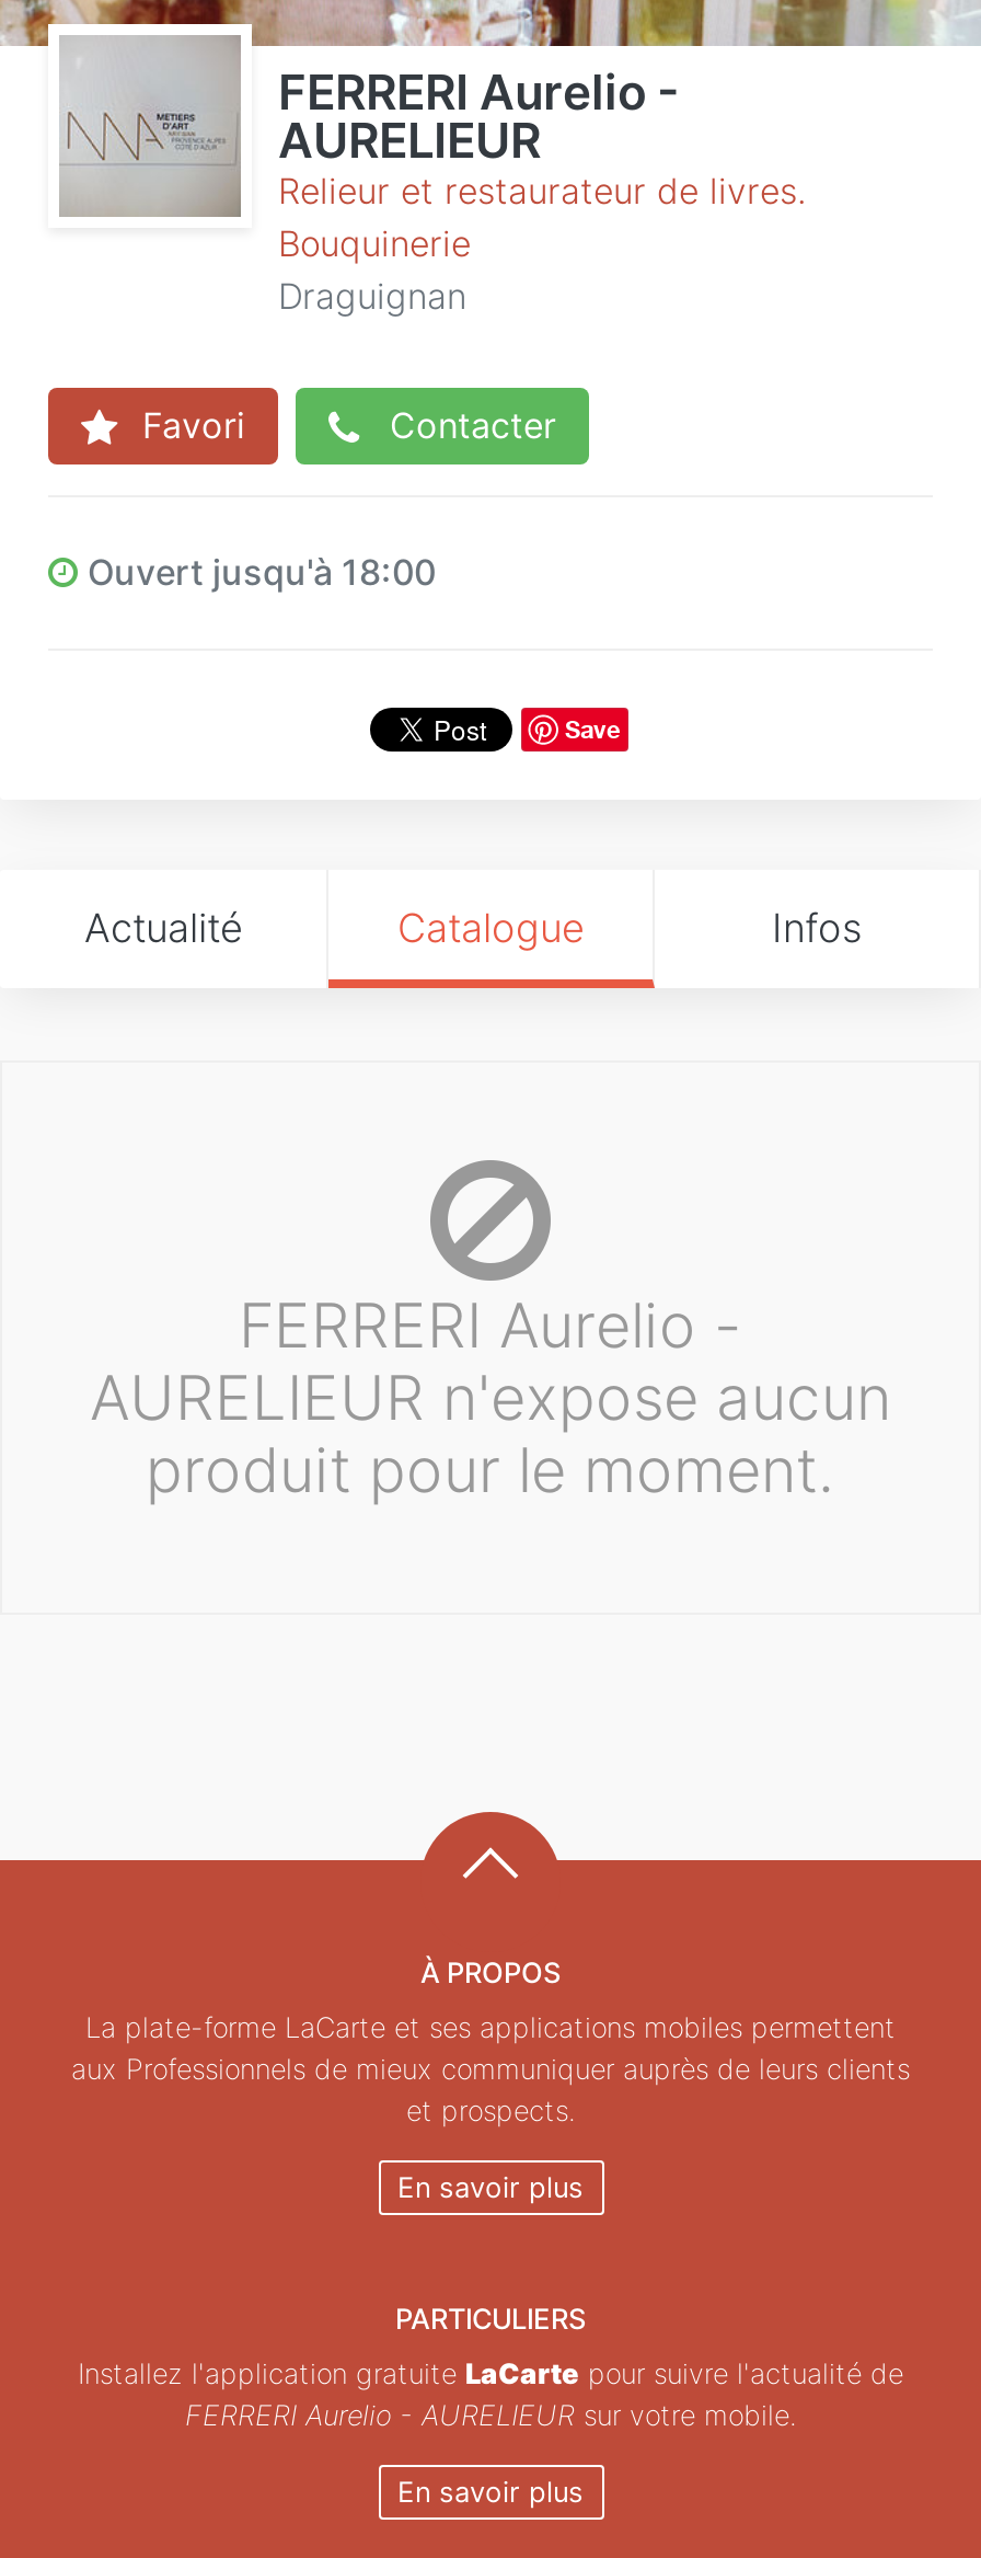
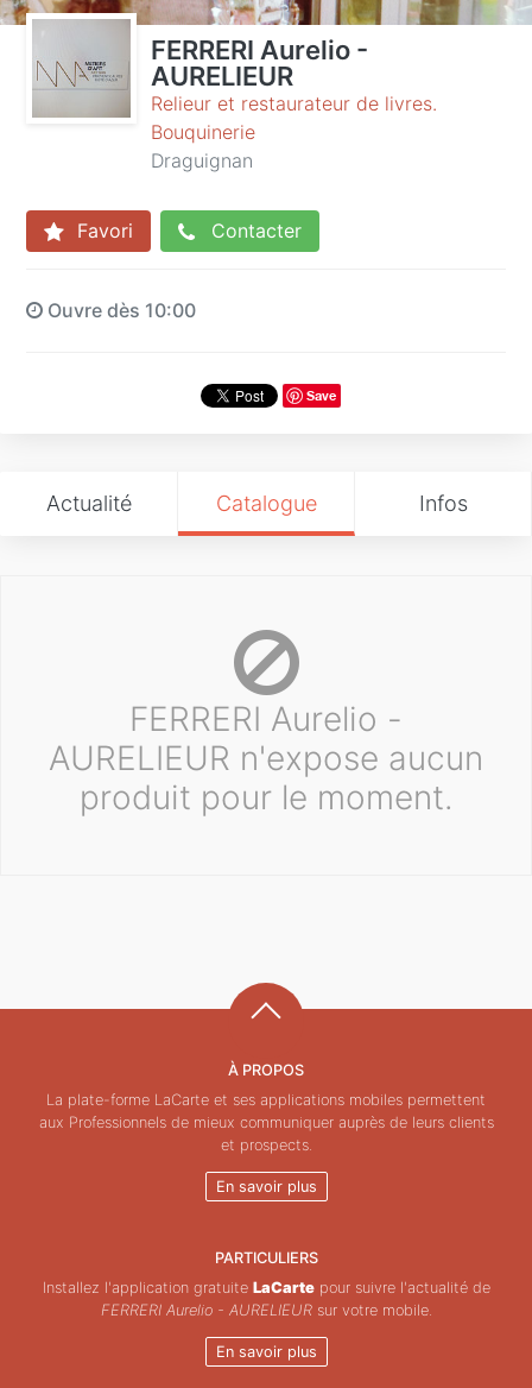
- Ouvert jusqu'à 18:00
+ Ouvre dès 10:00
